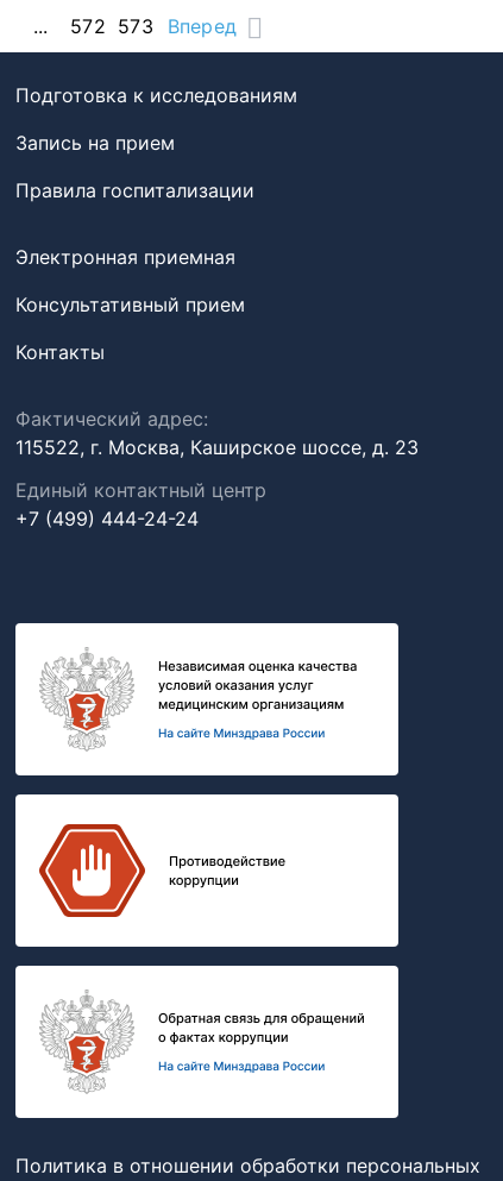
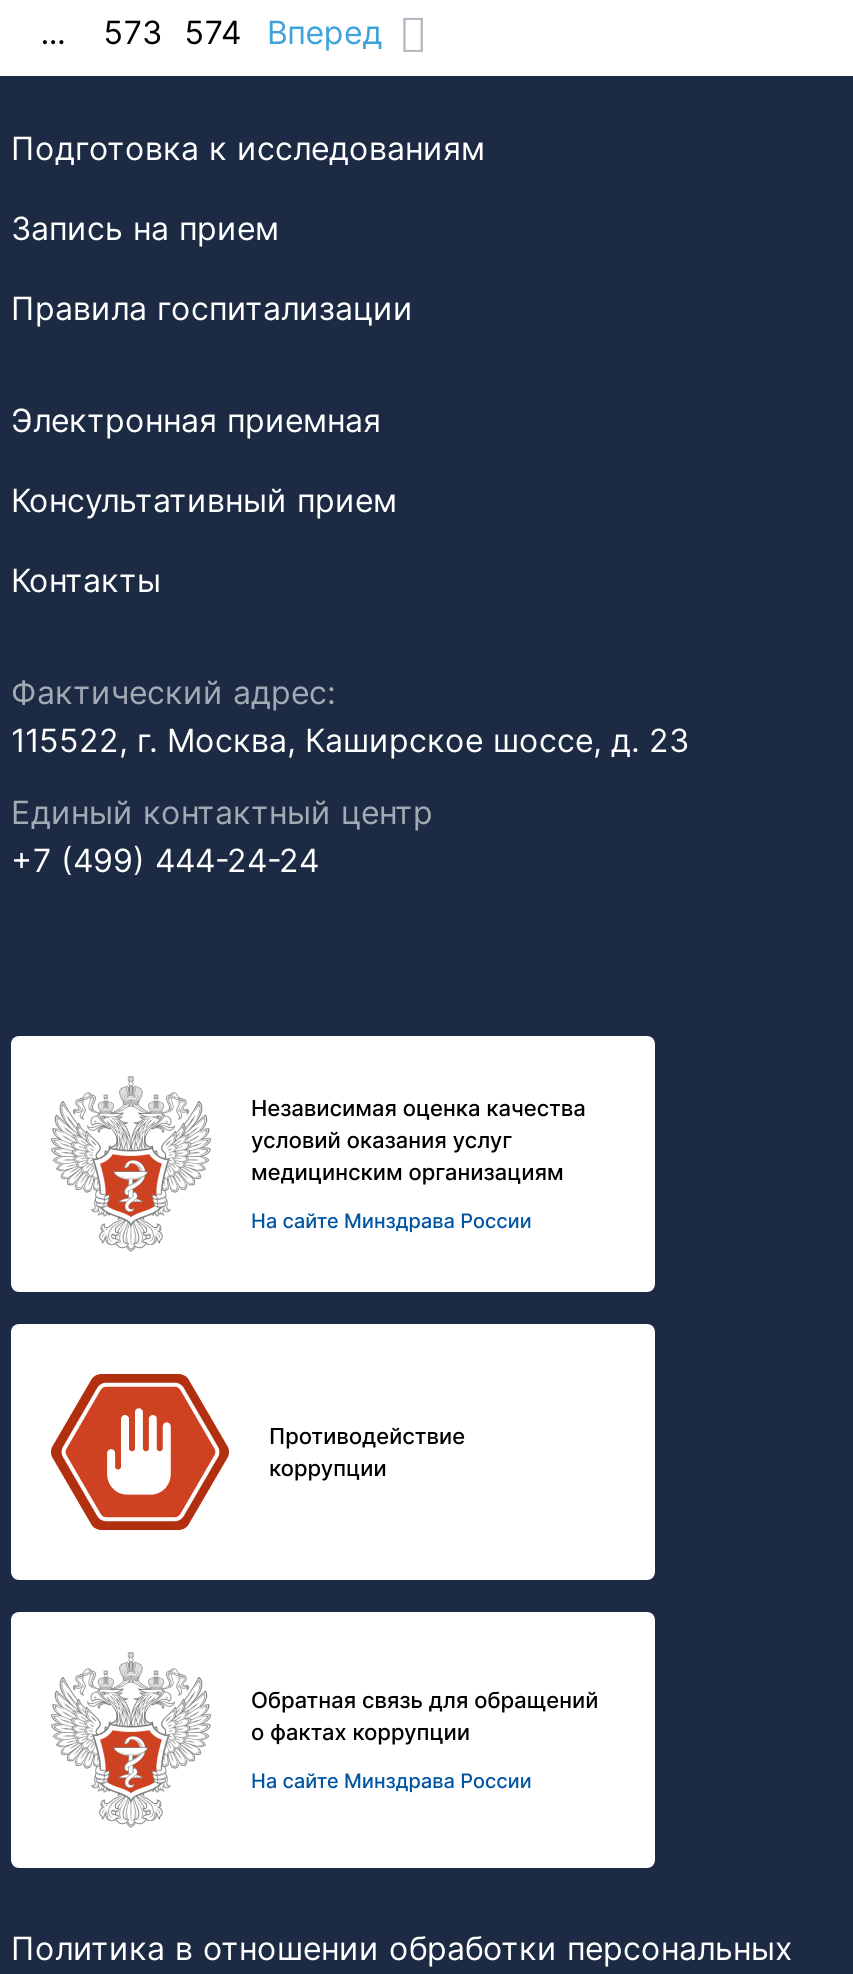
- 572 573
+ 573 574
